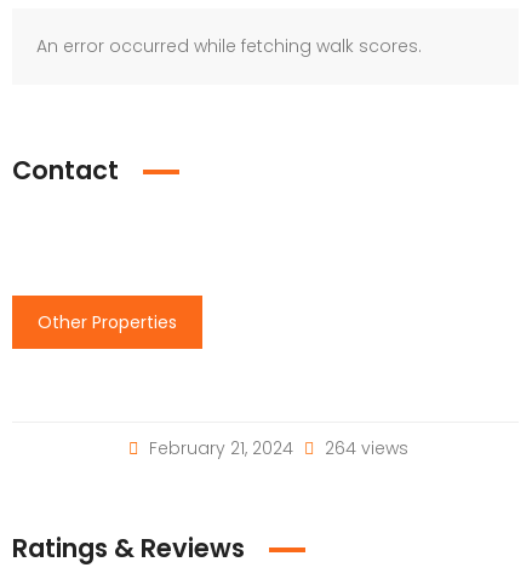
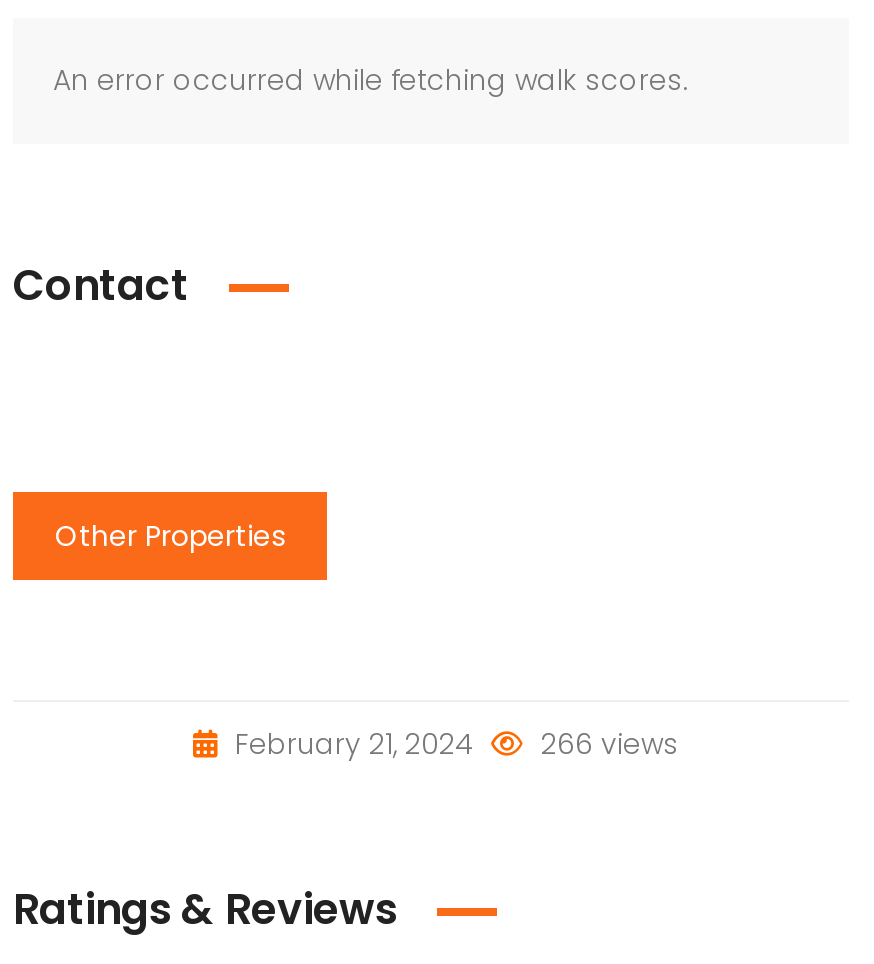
- February 21, 2024 264 views
+ February 21, 2024 266 views
